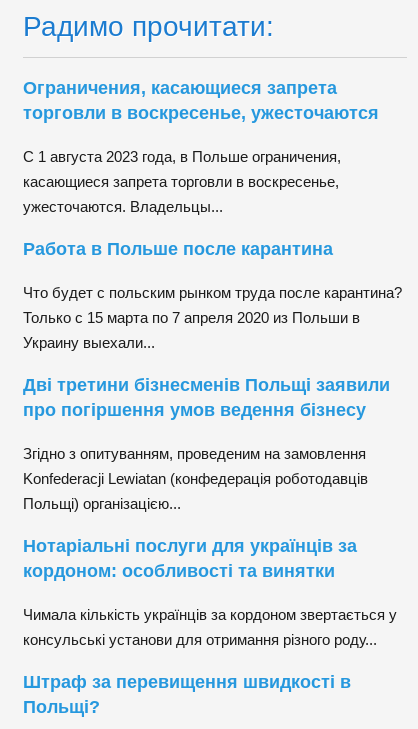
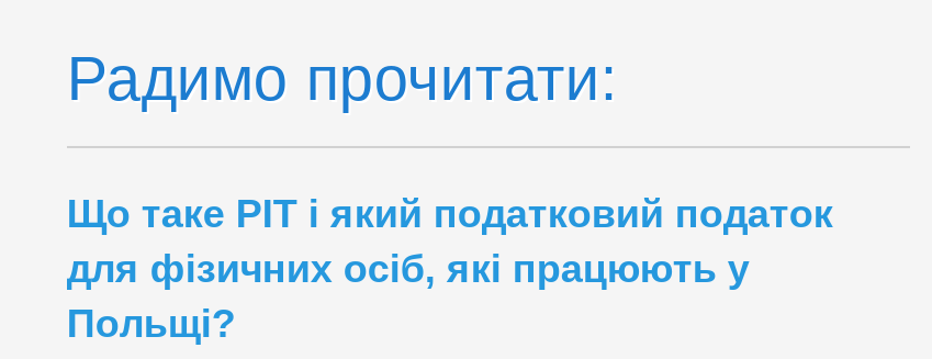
- Ограничения, касающиеся запрета
- торговли в воскресенье, ужесточаются
- С 1 августа 2023 года, в Польше ограничения,
- касающиеся запрета торговли в воскресенье,
- ужесточаются. Владельцы...
- Работа в Польше после карантина
- Что будет с польским рынком труда после карантина?
- Только с 15 марта по 7 апреля 2020 из Польши в
- Украину выехали...
- Дві третини бізнесменів Польщі заявили
- про погіршення умов ведення бізнесу
- Згідно з опитуванням, проведеним на замовлення
- Konfederacji Lewiatan (конфедерація роботодавців
- Польщі) організацією...
- Нотаріальні послуги для українців за
- кордоном: особливості та винятки
- Чимала кількість українців за кордоном звертається у
- консульські установи для отримання різного роду...
- Штраф за перевищення швидкості в
+ Що таке PIT і який податковий податок
+ для фізичних осіб, які працюють у
